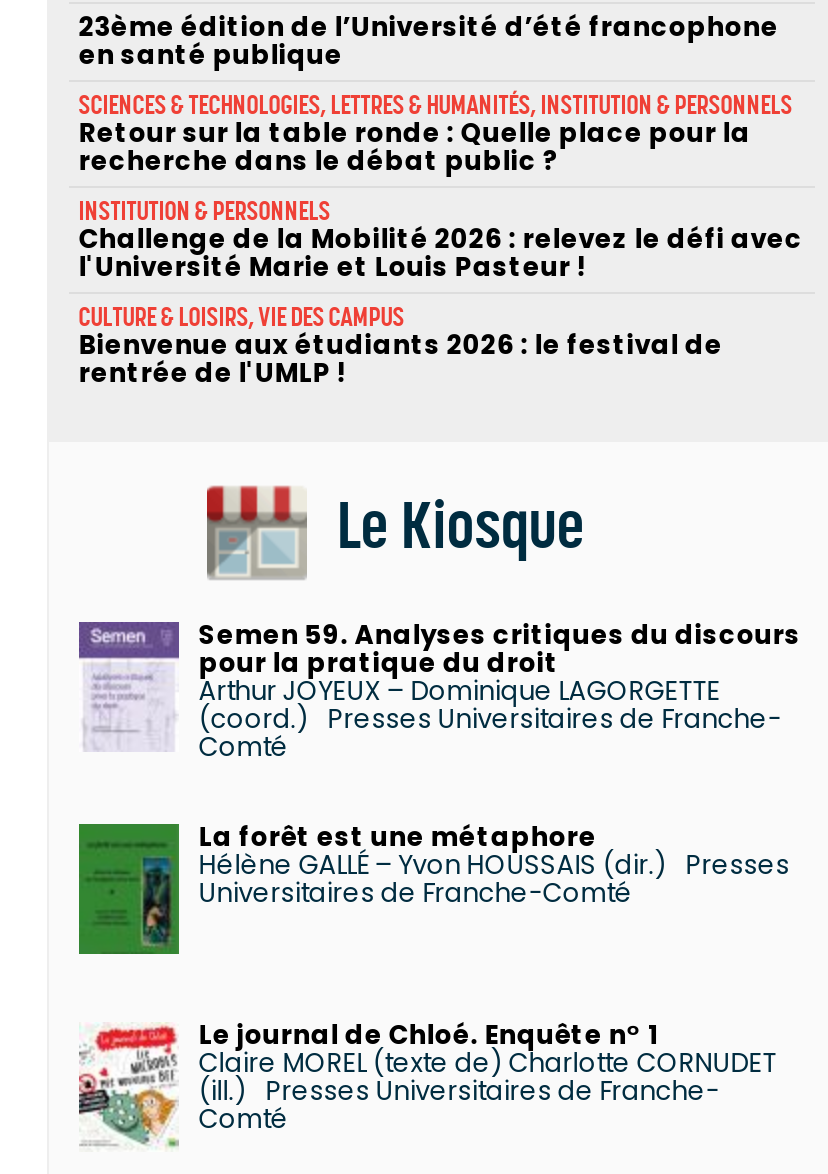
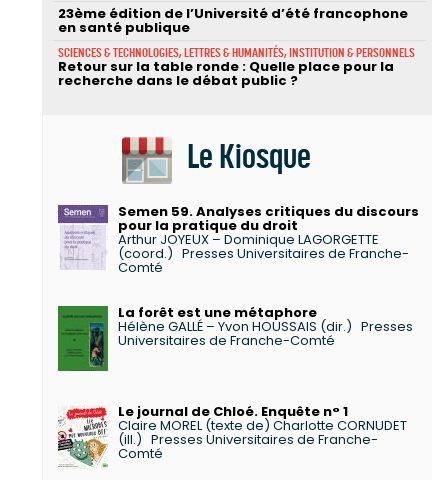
- INSTITUTION & PERSONNELS
- Challenge de la Mobilité 2026 : relevez le défi avec
- l'Université Marie et Louis Pasteur !
- CULTURE & LOISIRS, VIE DES CAMPUS
- Bienvenue aux étudiants 2026 : le festival de
- rentrée de l'UMLP !
